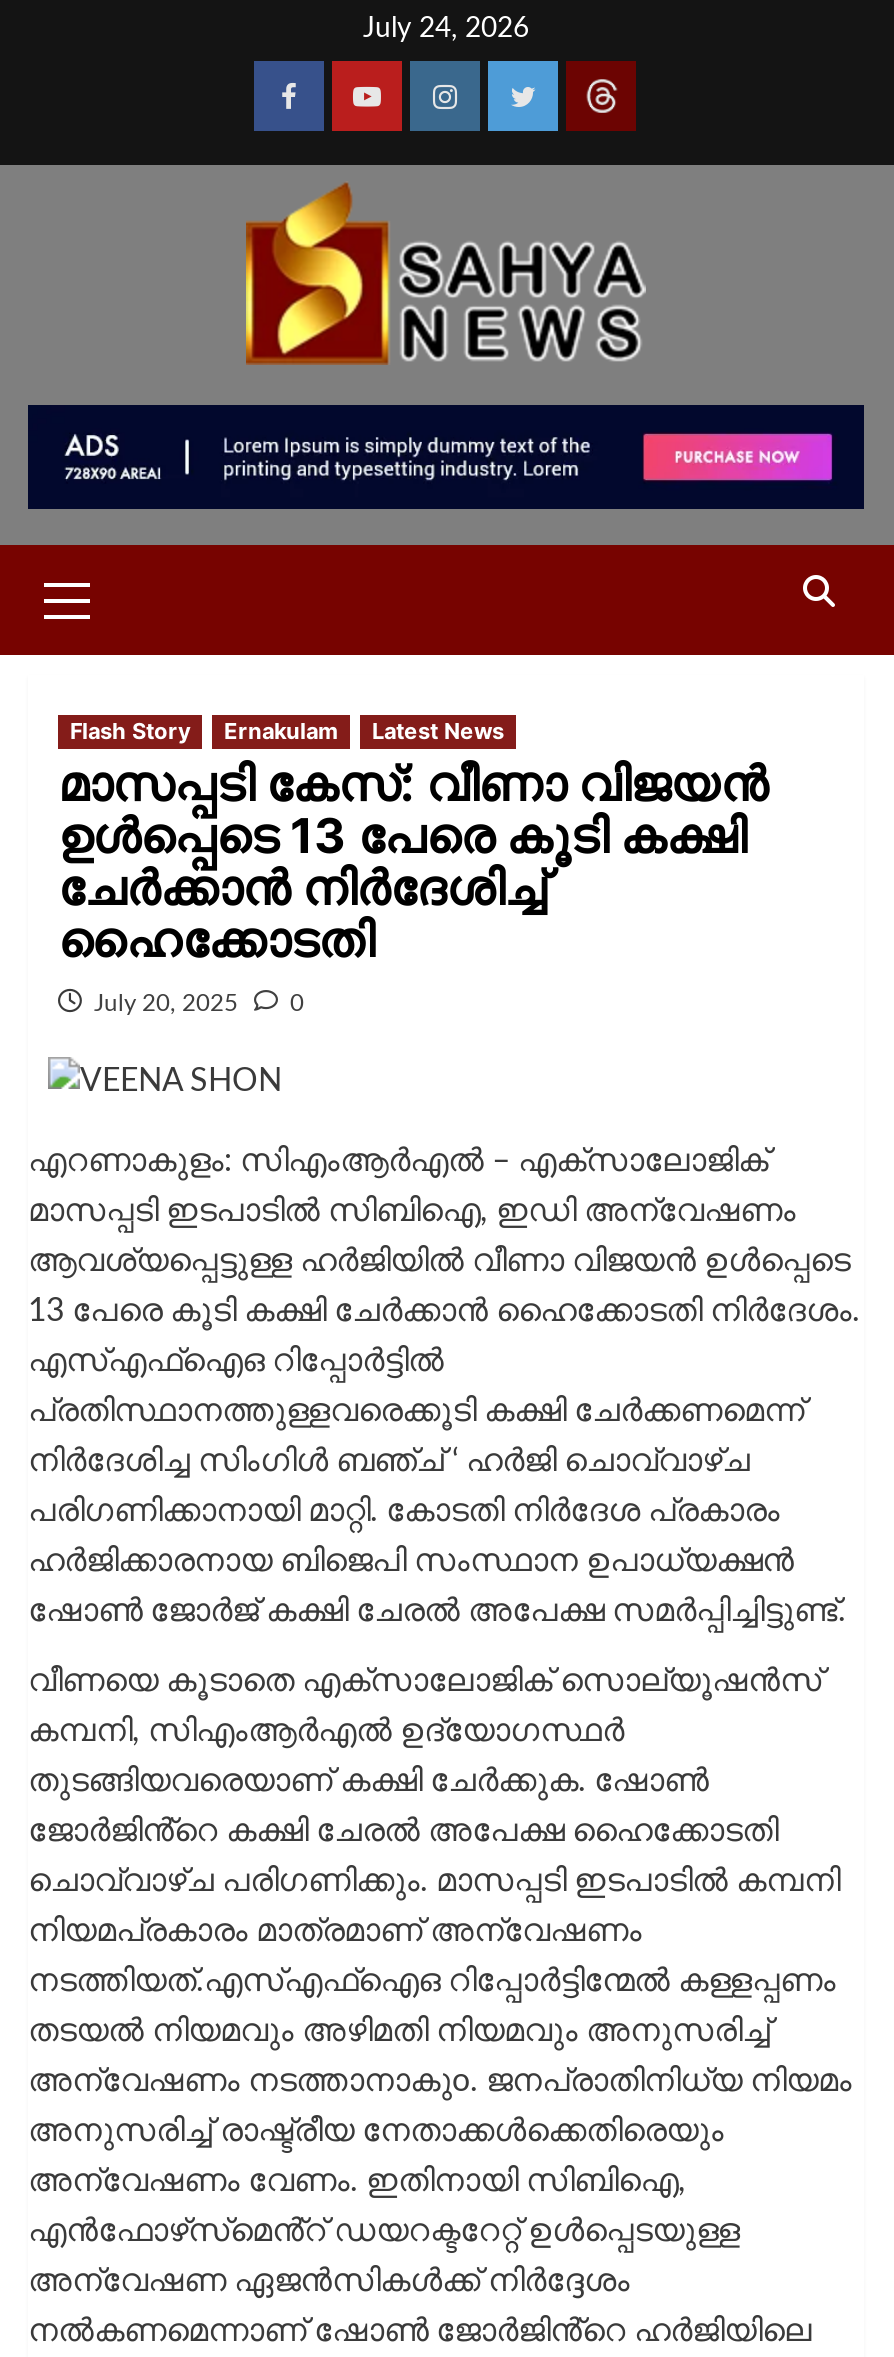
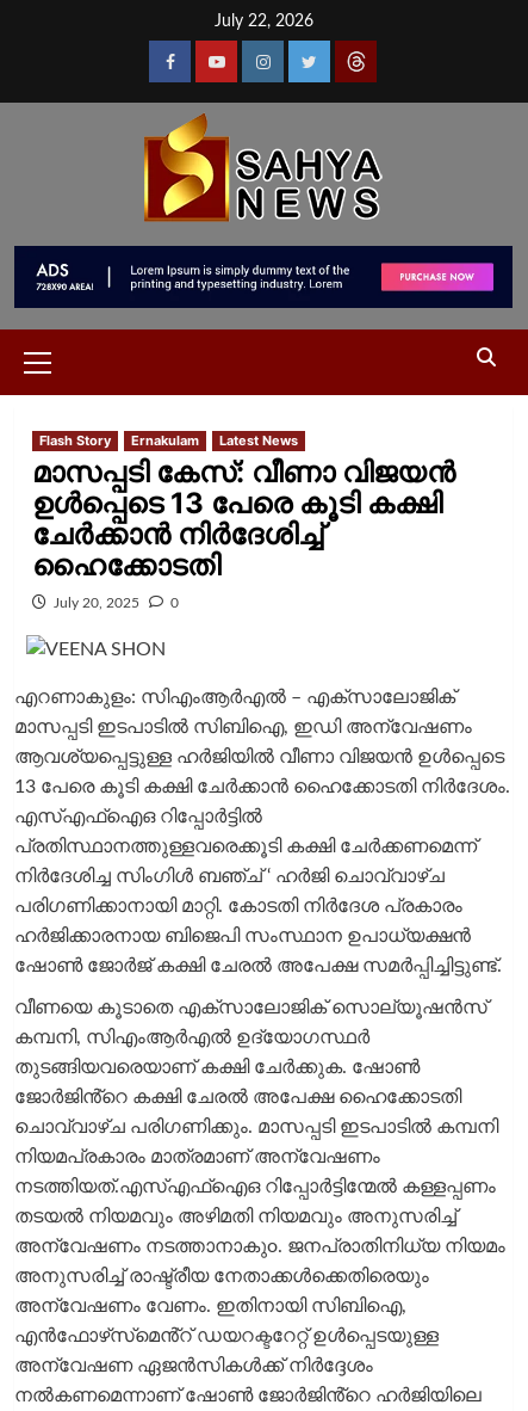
- July 24, 2026
+ July 22, 2026
